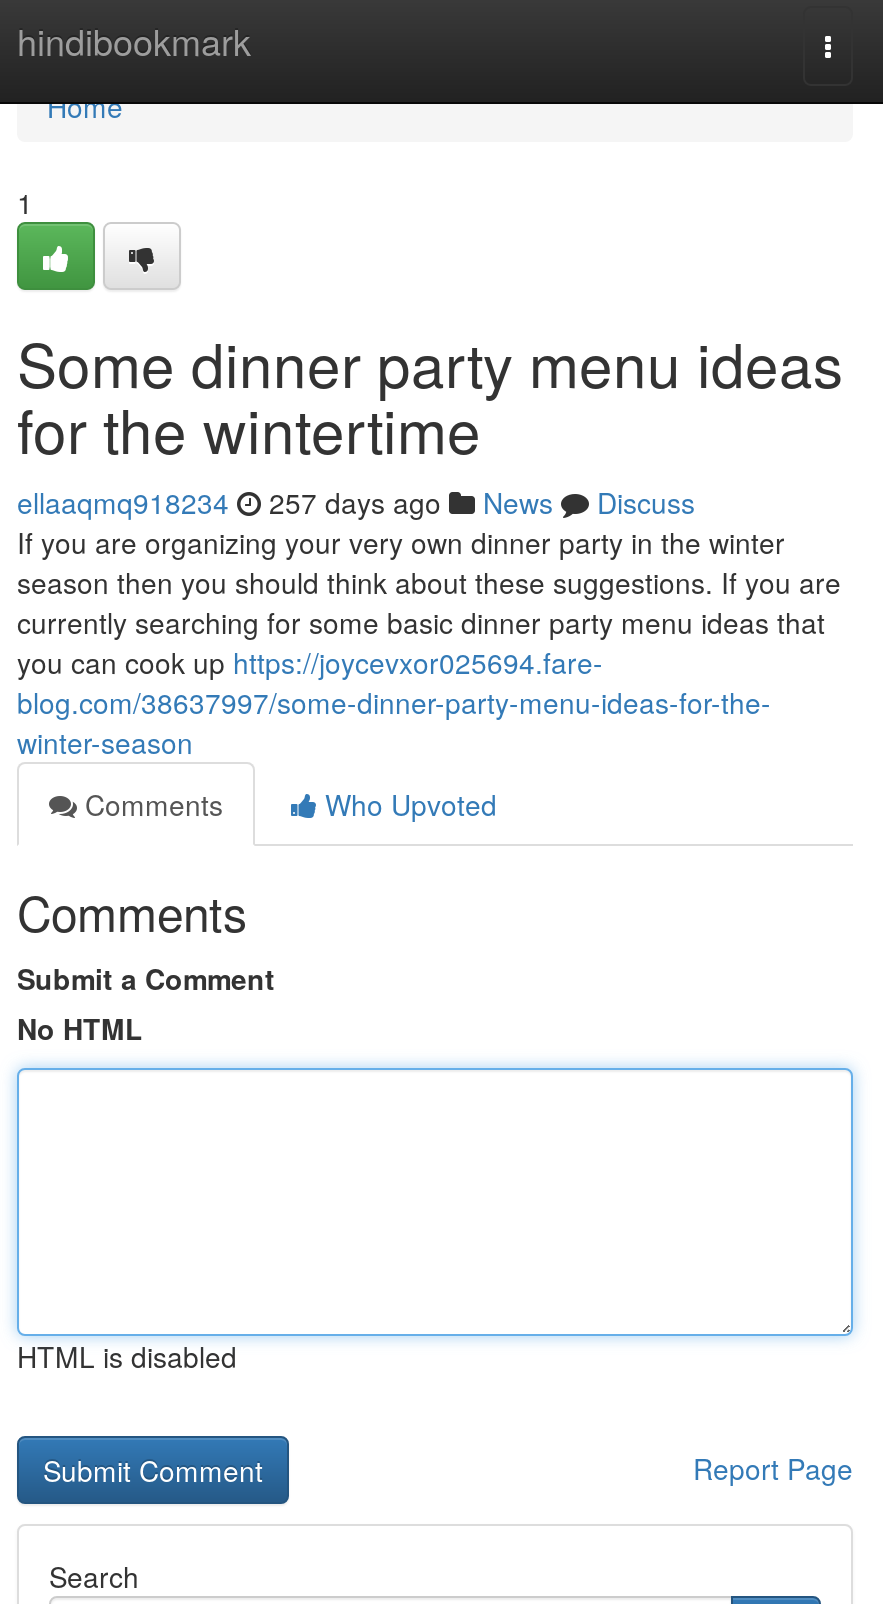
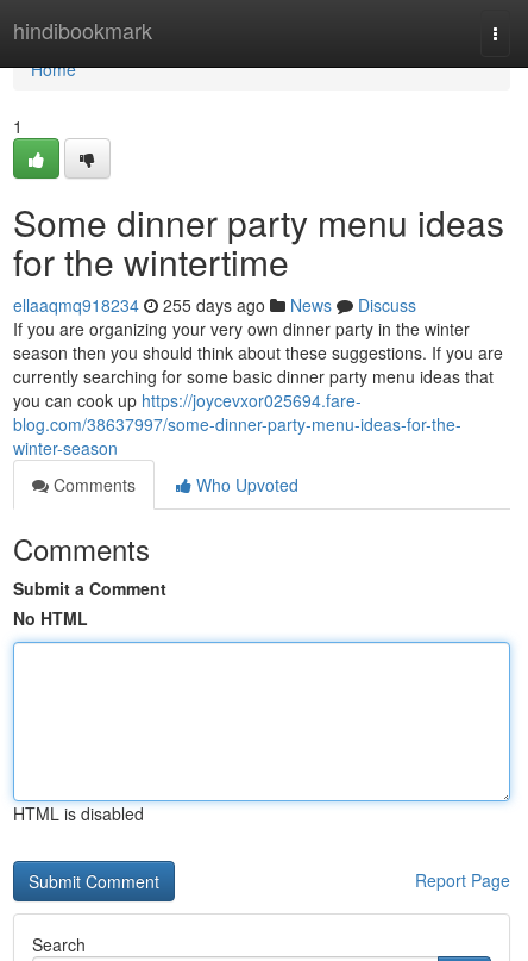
- ellaaqmq918234 257 days ago News Discuss
+ ellaaqmq918234 255 days ago News Discuss
